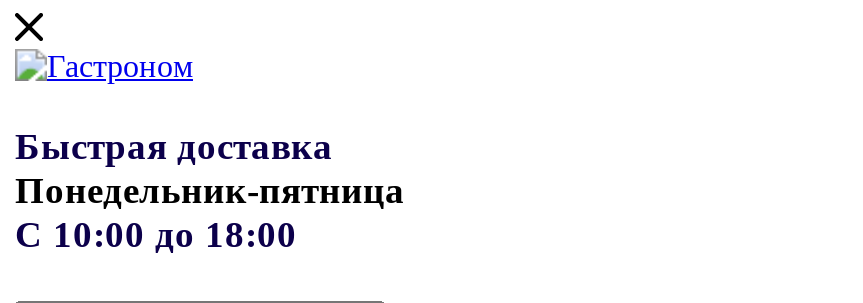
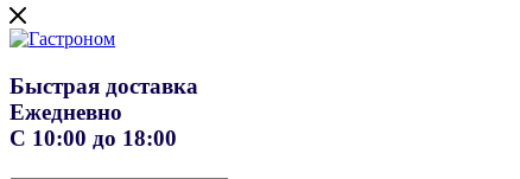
- Понедельник-пятница
+ Ежедневно
